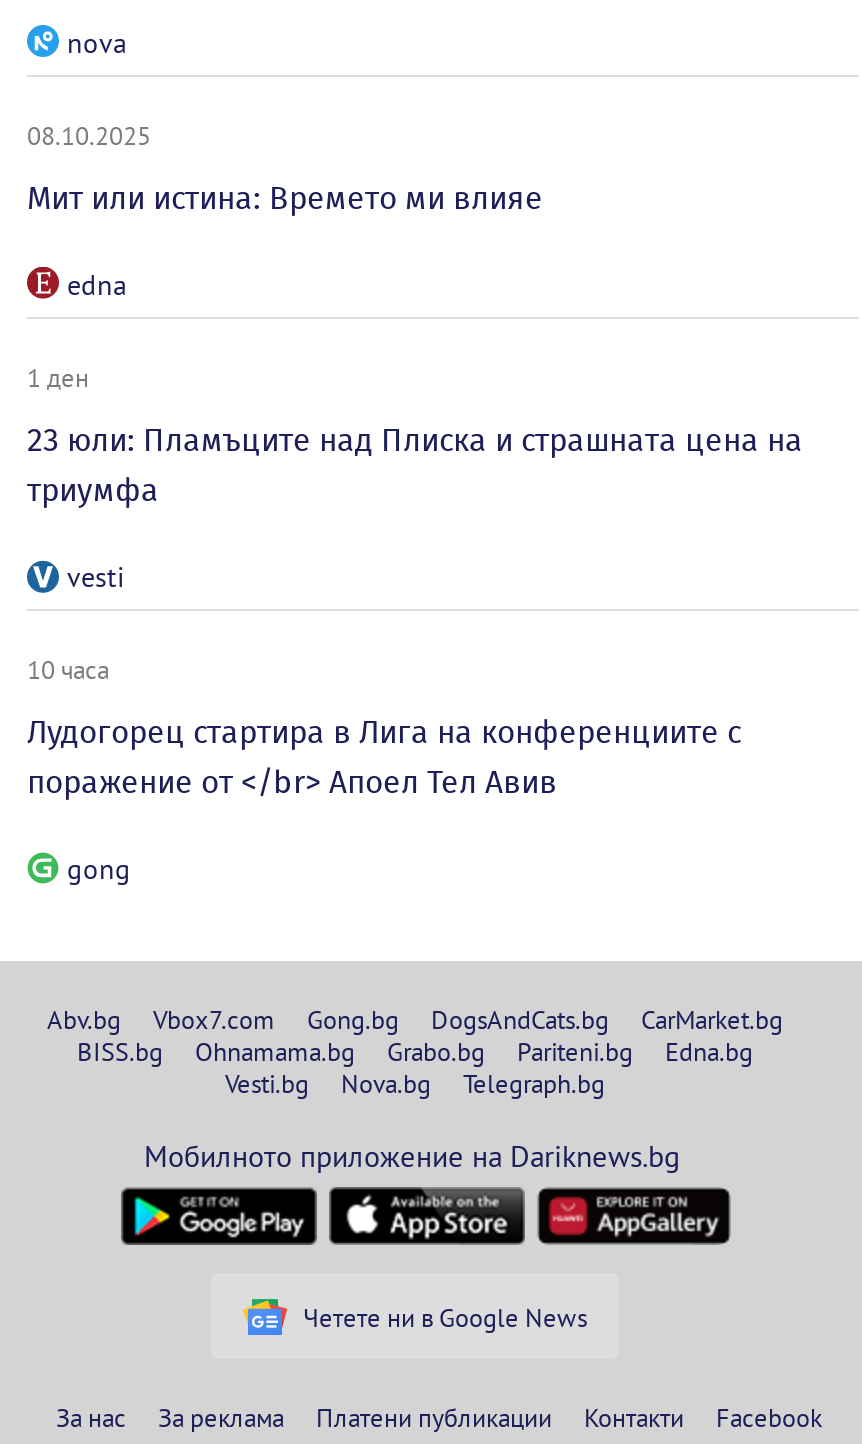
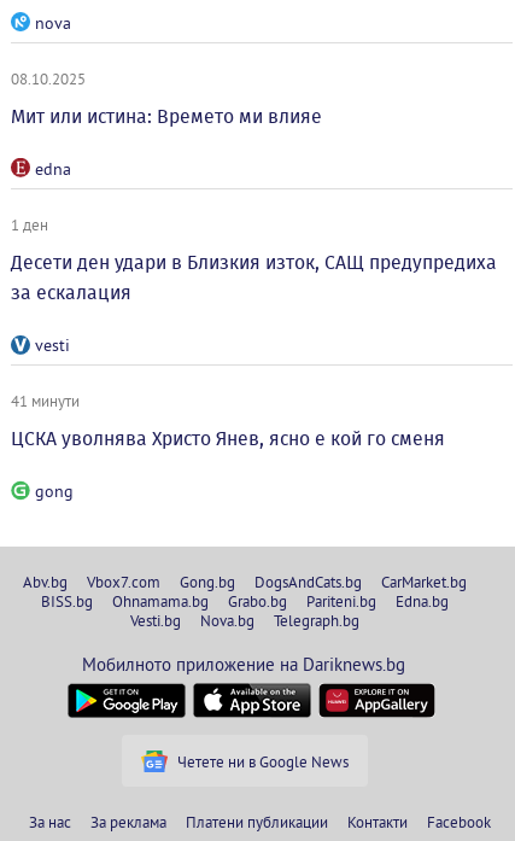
- 23 юли: Пламъците над Плиска и страшната цена на
- триумфа
+ Десети ден удари в Близкия изток, САЩ предупредиха
+ за ескалация

- 10 часа
+ 41 минути

- Лудогорец стартира в Лига на конференциите с
- поражение от </br> Апоел Тел Авив
+ ЦСКА уволнява Христо Янев, ясно е кой го сменя
